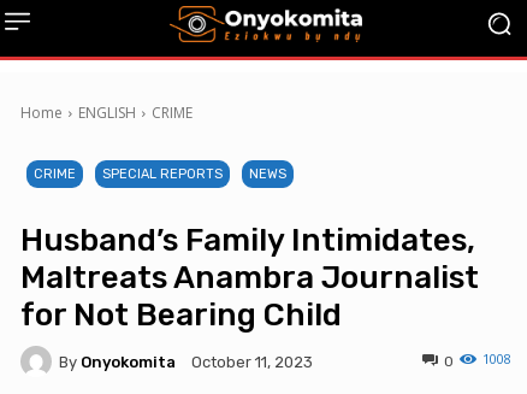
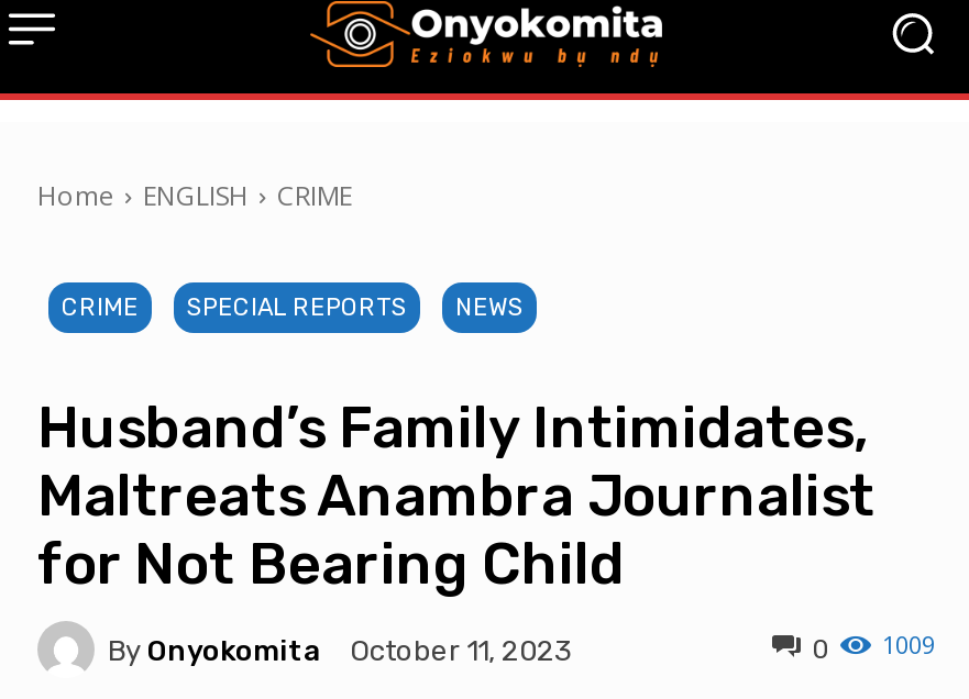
- 0 1008
+ 0 1009
